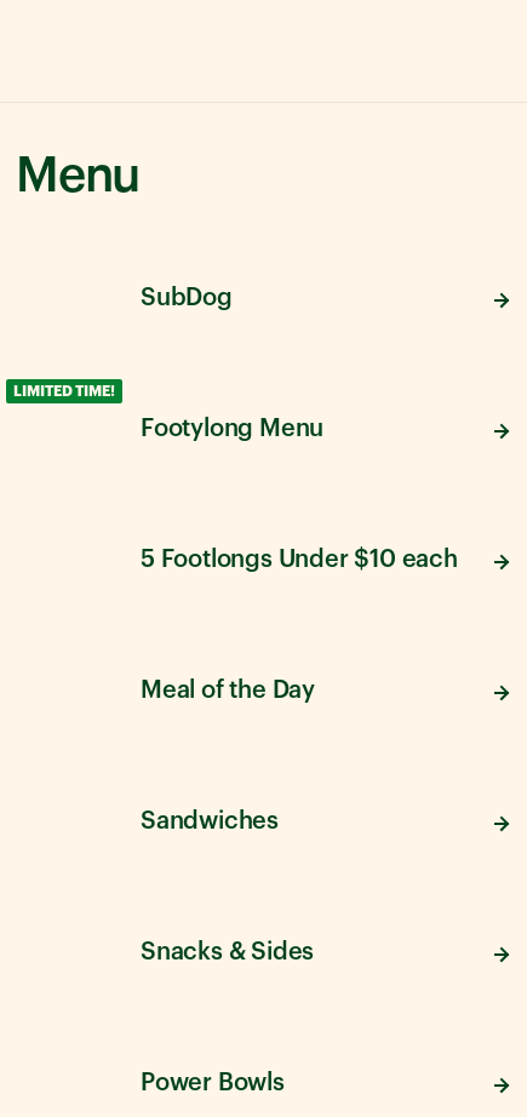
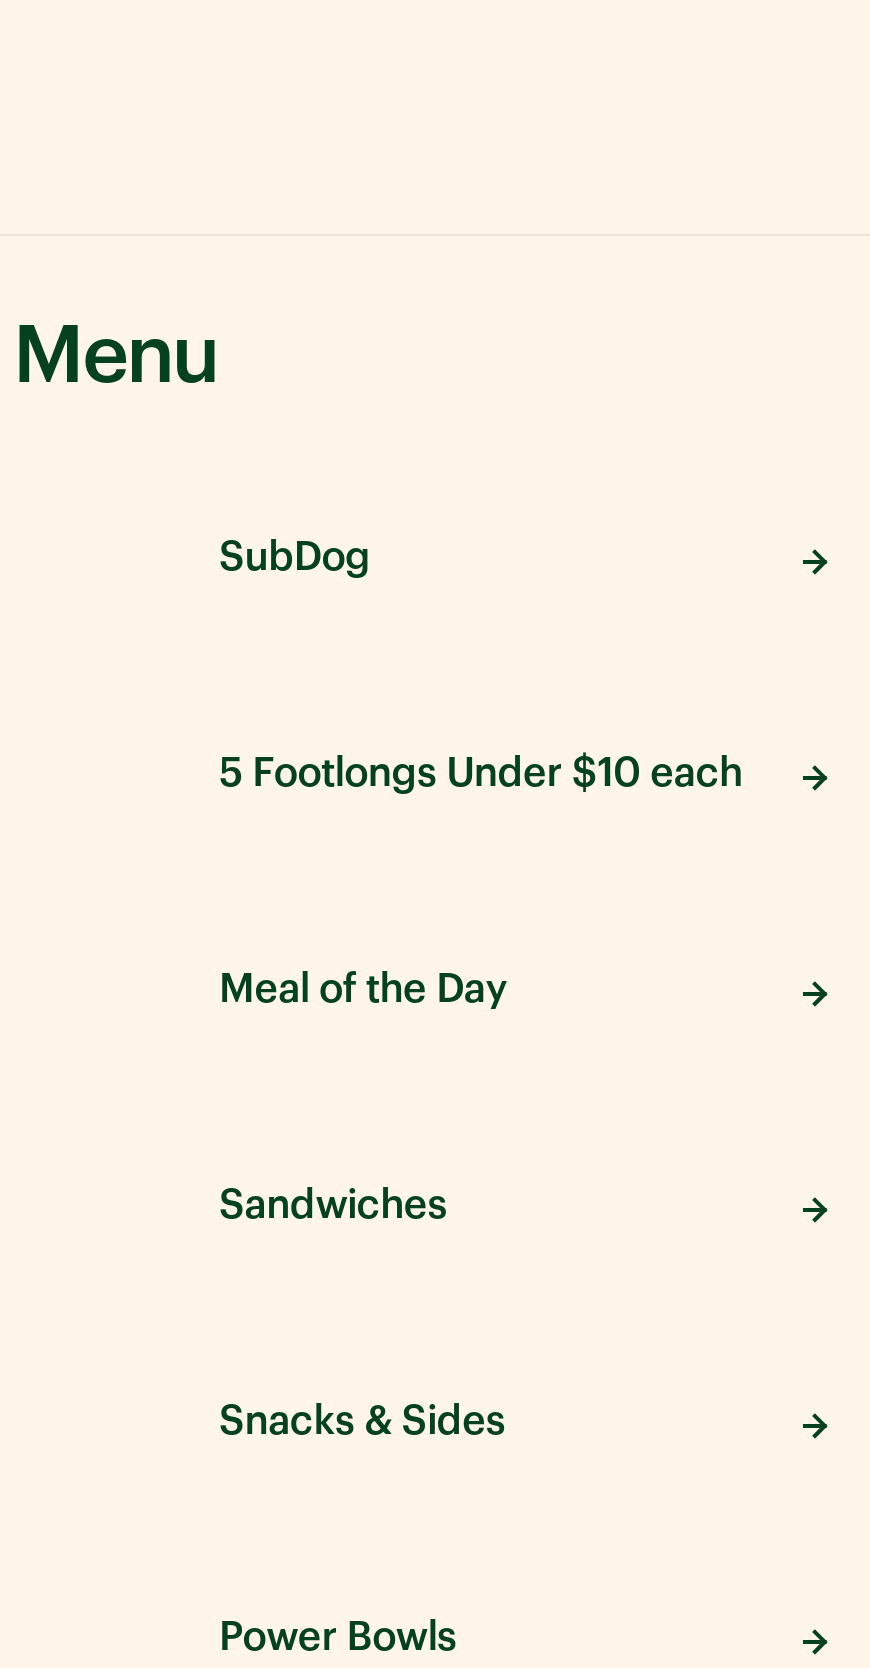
- LIMITED TIME!
- Footylong Menu
